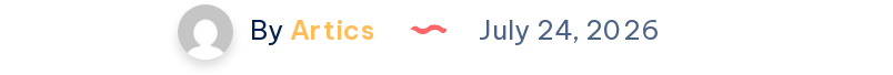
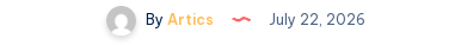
- July 24, 2026
+ July 22, 2026
